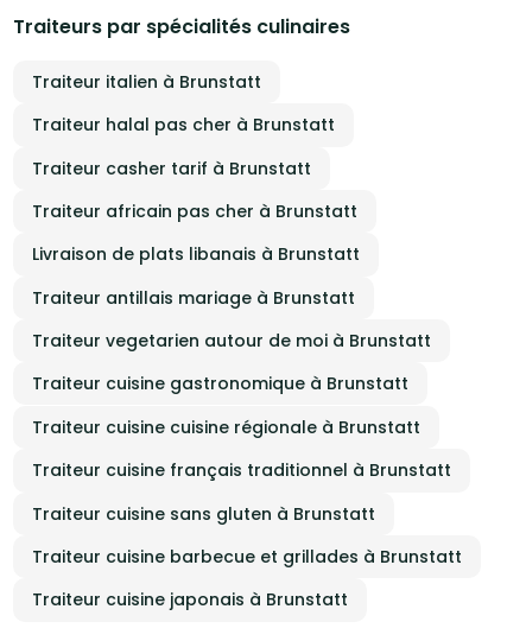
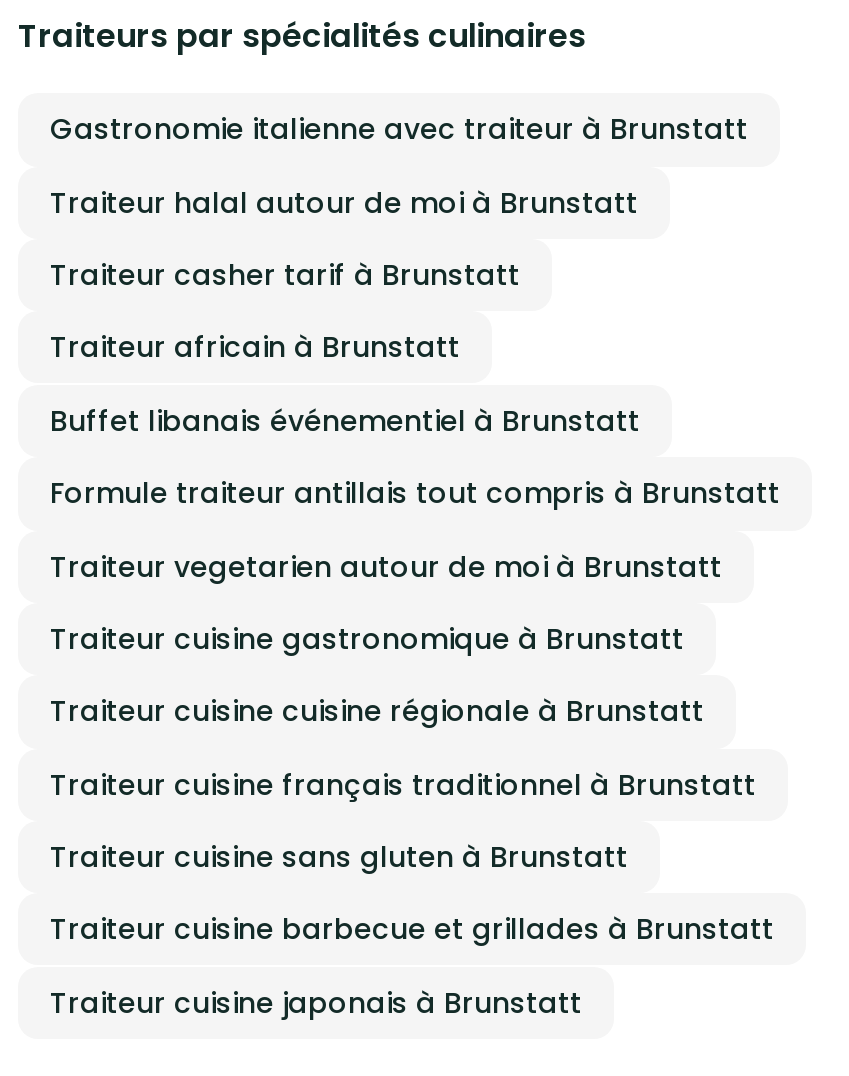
- Traiteur italien à Brunstatt
+ Gastronomie italienne avec traiteur à Brunstatt

- Traiteur halal pas cher à Brunstatt
+ Traiteur halal autour de moi à Brunstatt

- Traiteur africain pas cher à Brunstatt
+ Traiteur africain à Brunstatt

- Livraison de plats libanais à Brunstatt
+ Buffet libanais événementiel à Brunstatt

- Traiteur antillais mariage à Brunstatt
+ Formule traiteur antillais tout compris à Brunstatt
